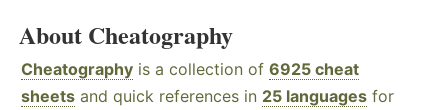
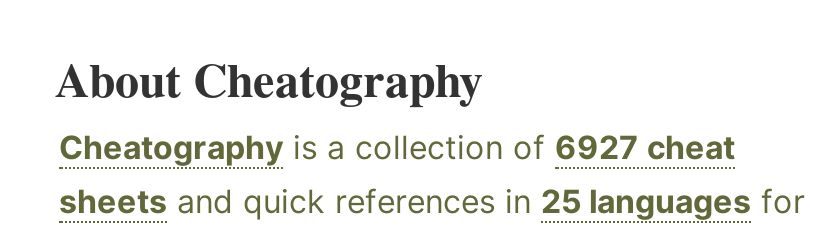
- Cheatography is a collection of 6925 cheat
+ Cheatography is a collection of 6927 cheat
